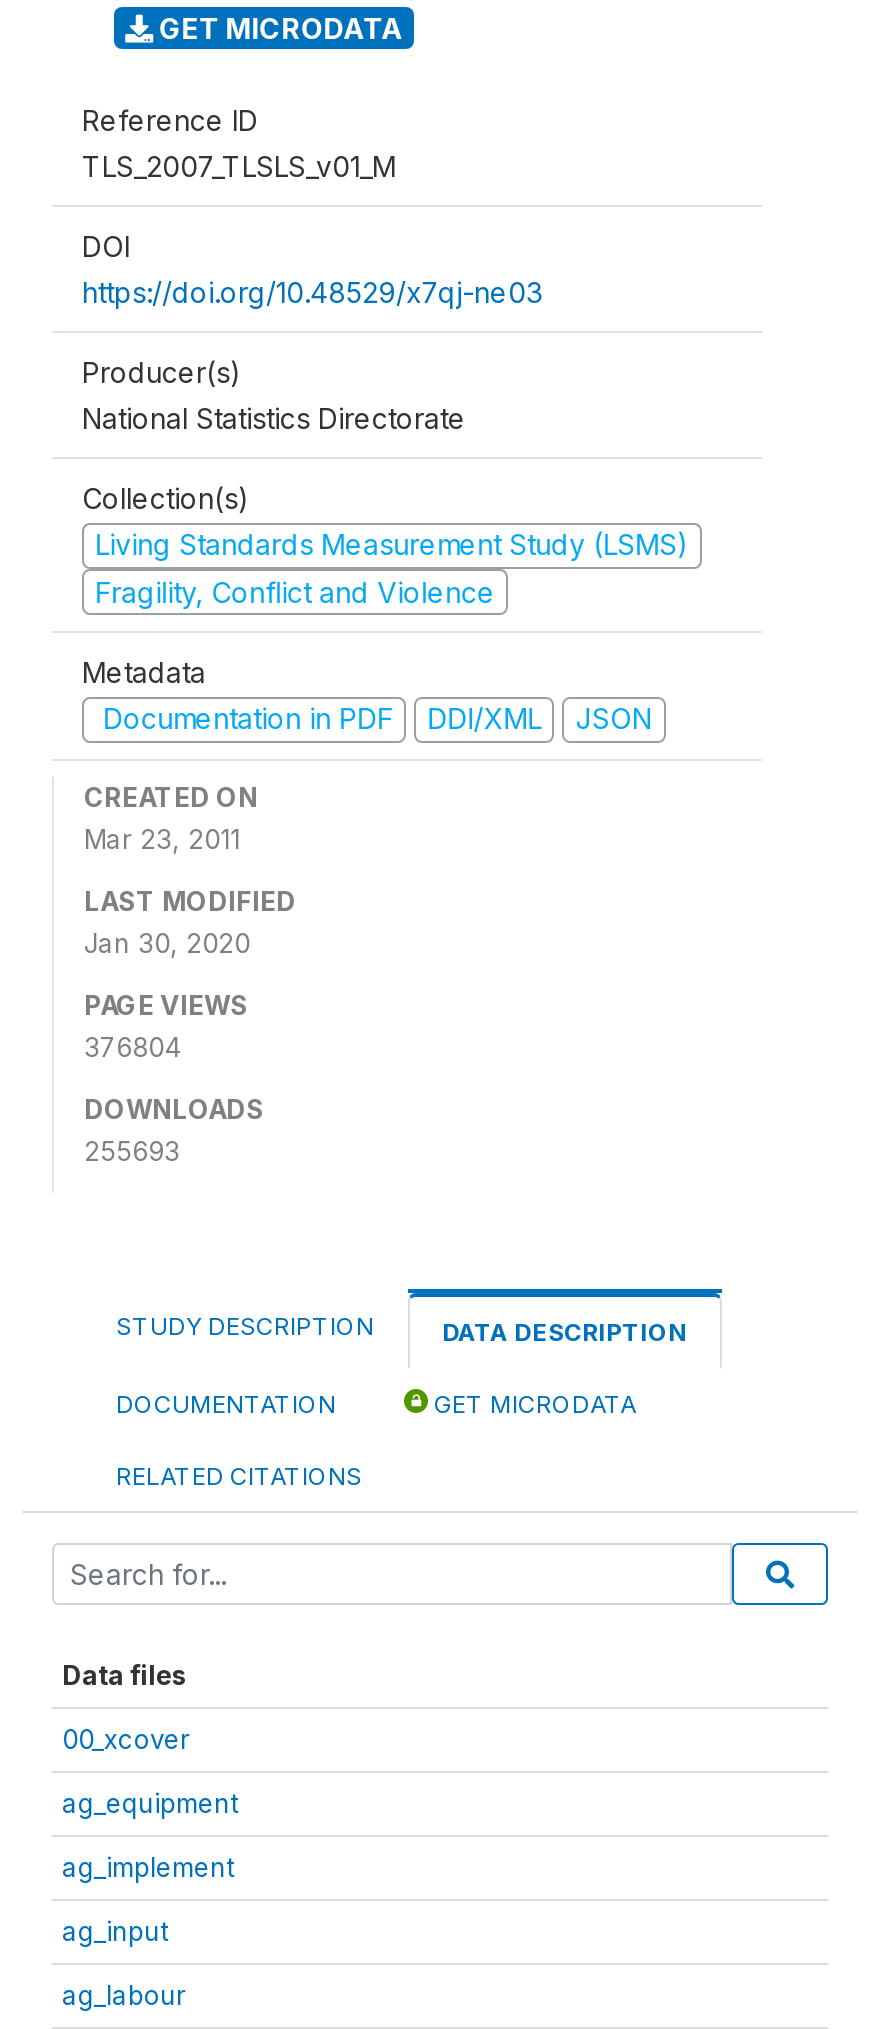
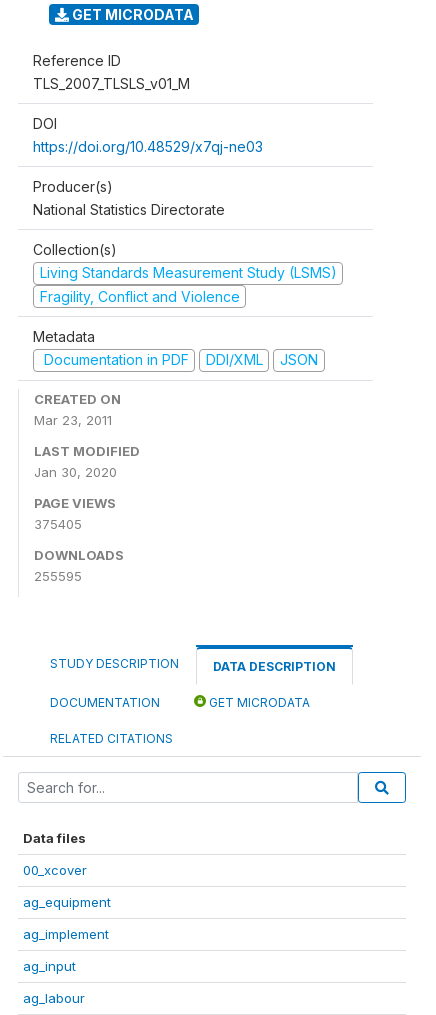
- 376804
+ 375405

- 255693
+ 255595
